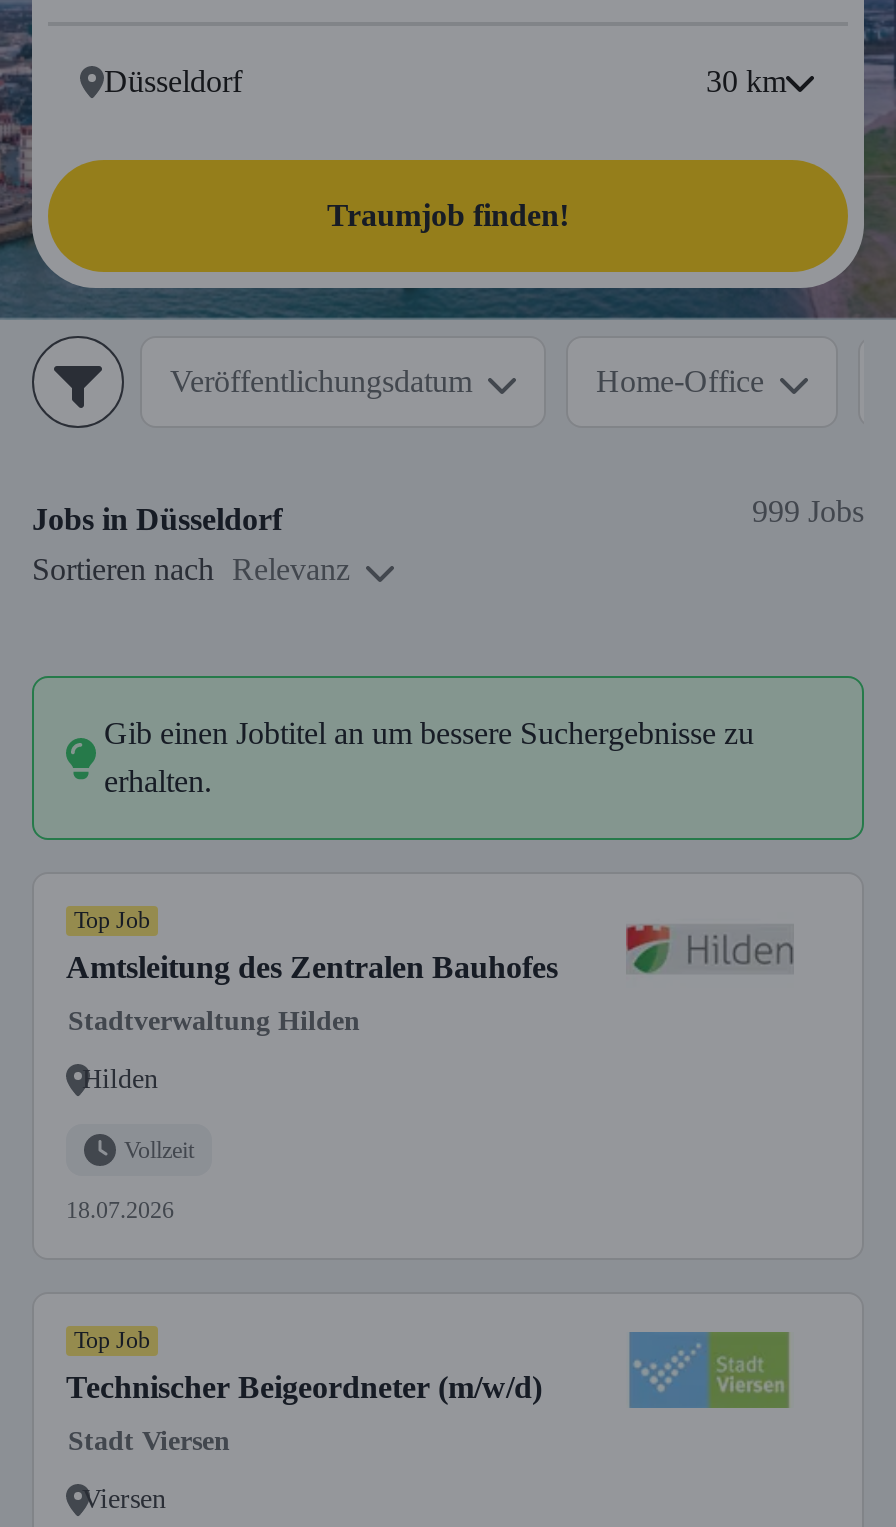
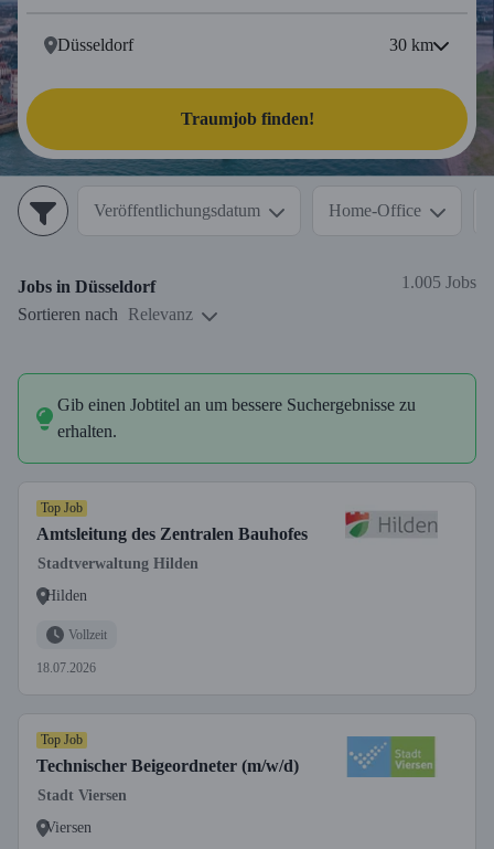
- 999 Jobs
+ 1.005 Jobs
